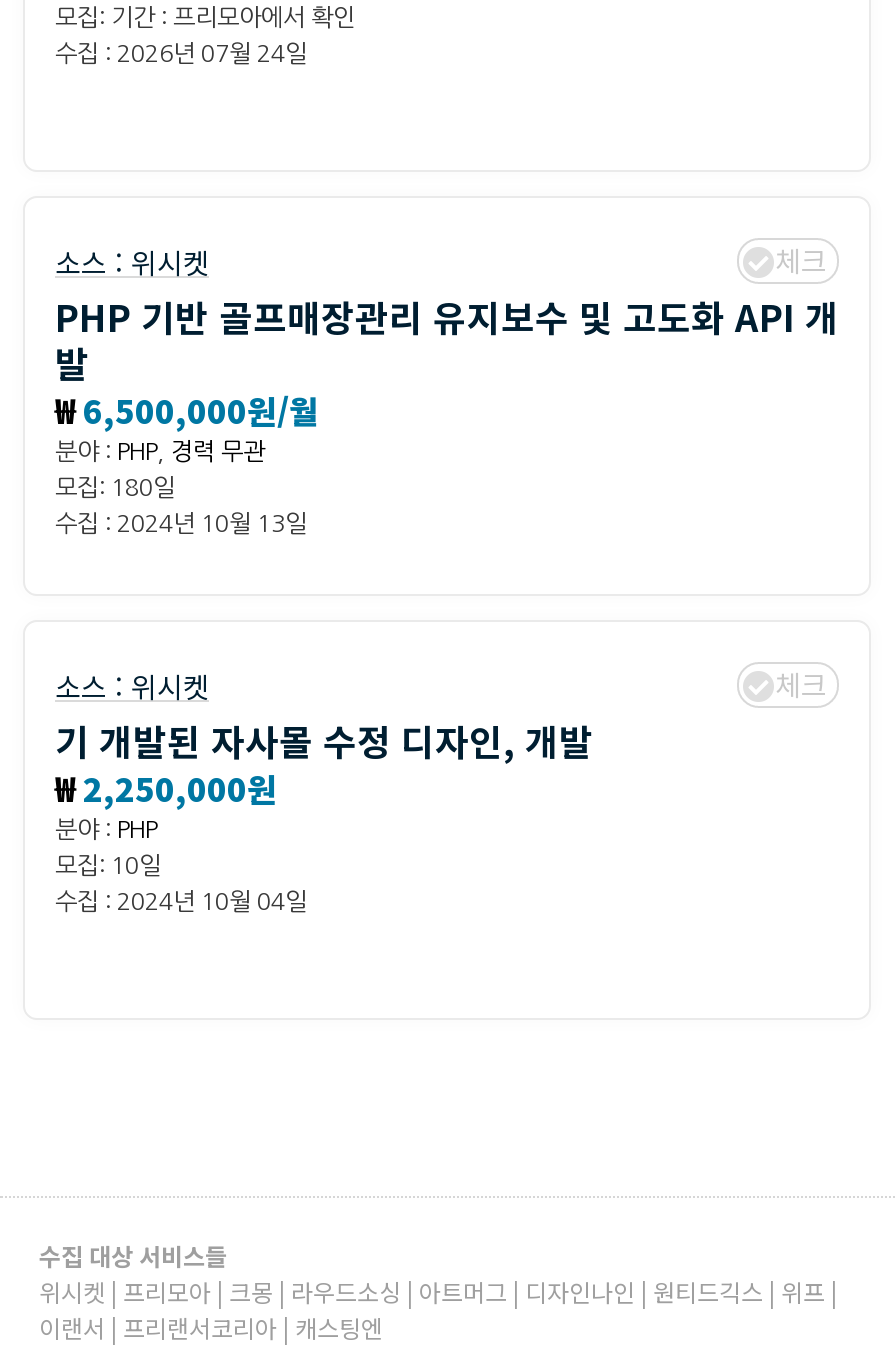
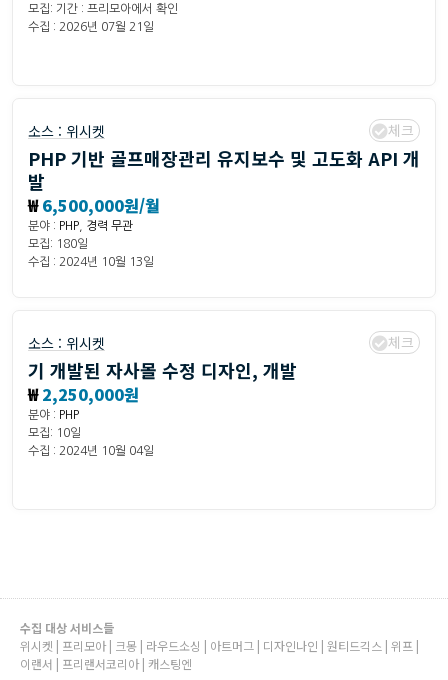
- 수집 : 2026년 07월 24일
+ 수집 : 2026년 07월 21일
